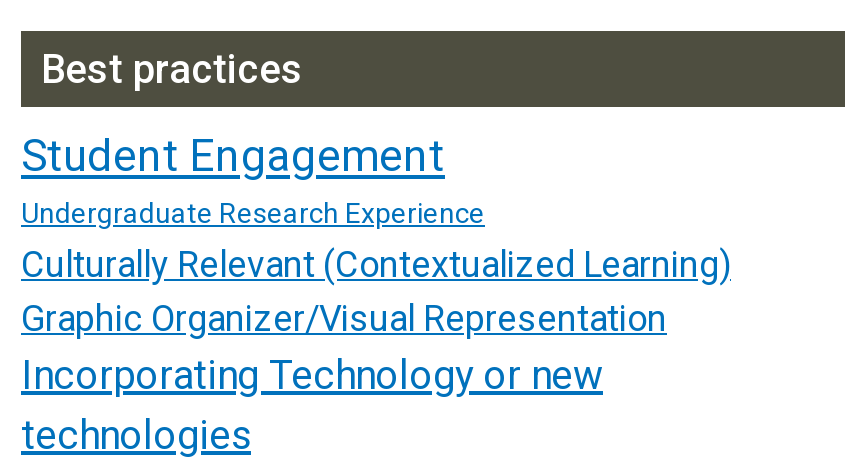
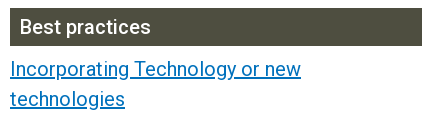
- Student Engagement
- Undergraduate Research Experience
- Culturally Relevant (Contextualized Learning)
- Graphic Organizer/Visual Representation
